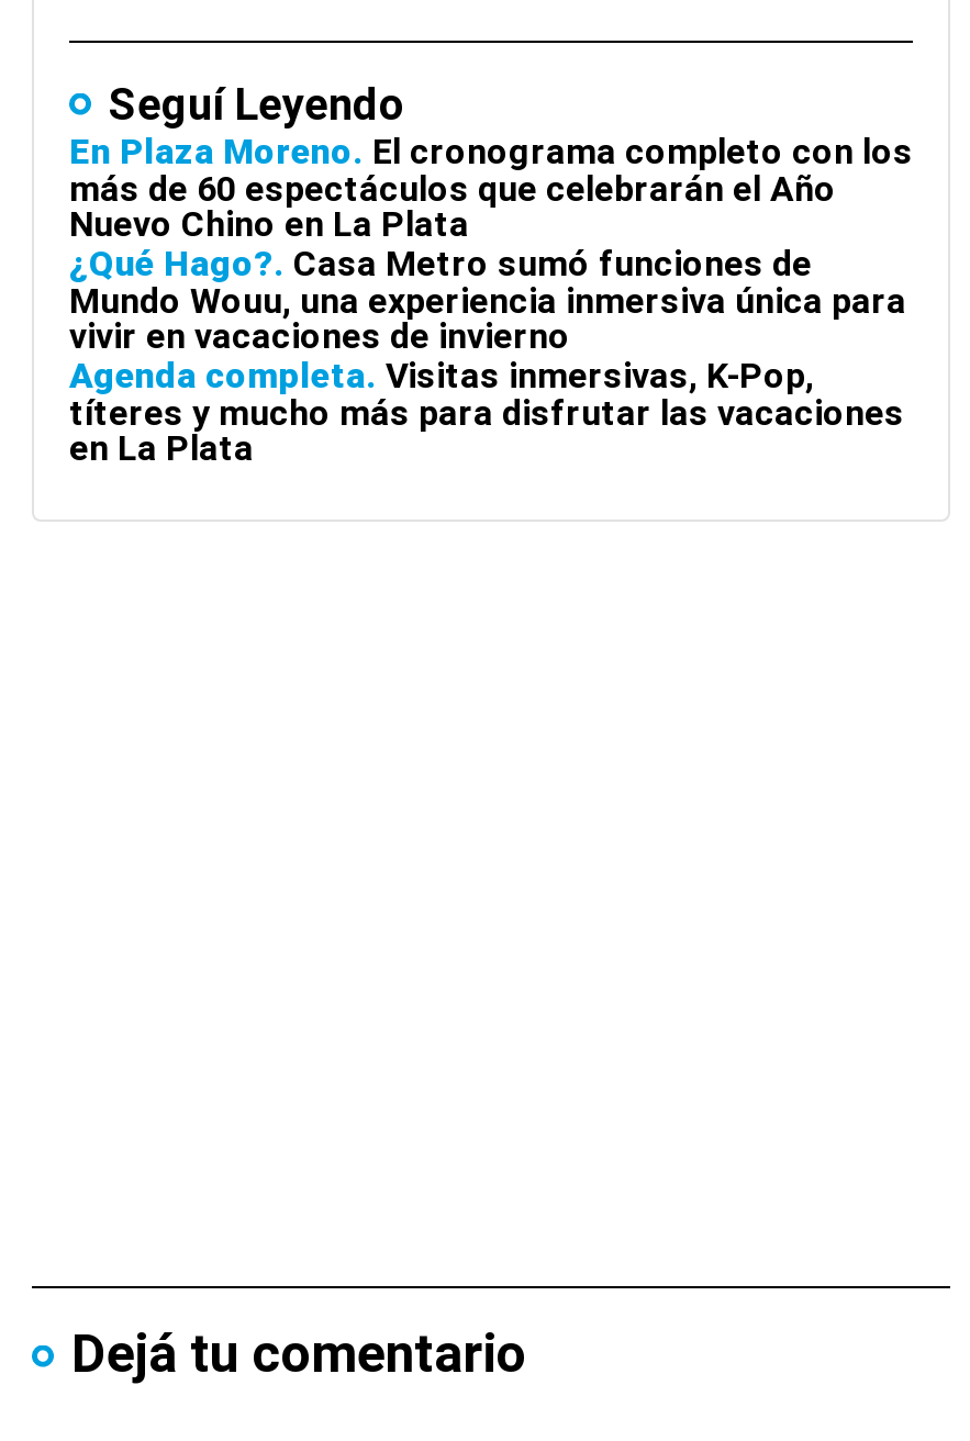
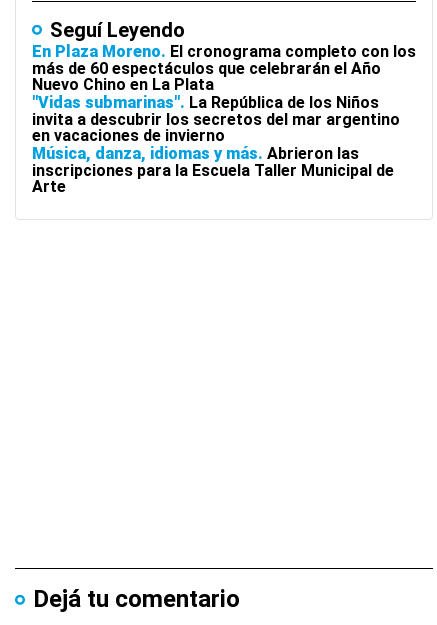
- ¿Qué Hago? Casa Metro sumó funciones de
- Mundo Wouu, una experiencia inmersiva única para
- vivir en vacaciones de invierno
- Agenda completa Visitas inmersivas, K-Pop,
- títeres y mucho más para disfrutar las vacaciones
- en La Plata
+ "Vidas submarinas" La República de los Niños
+ invita a descubrir los secretos del mar argentino
+ en vacaciones de invierno
+ Música, danza, idiomas y más Abrieron las
+ inscripciones para la Escuela Taller Municipal de
+ Arte
